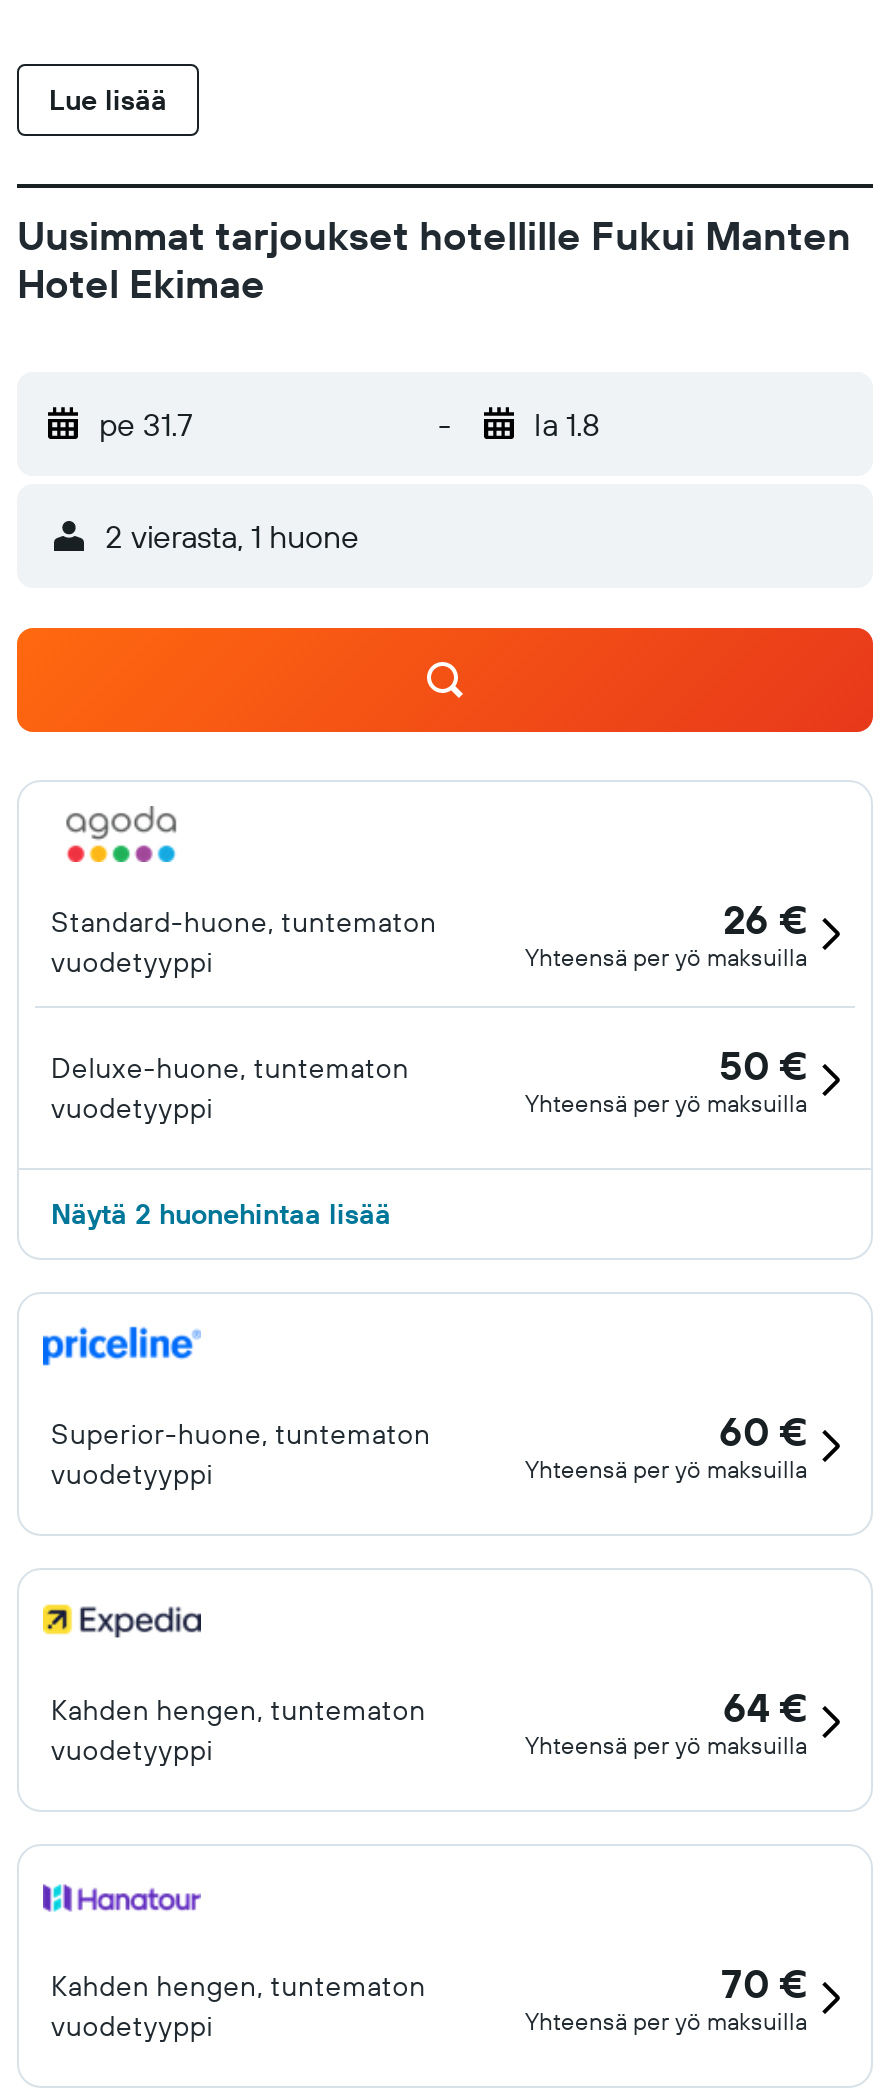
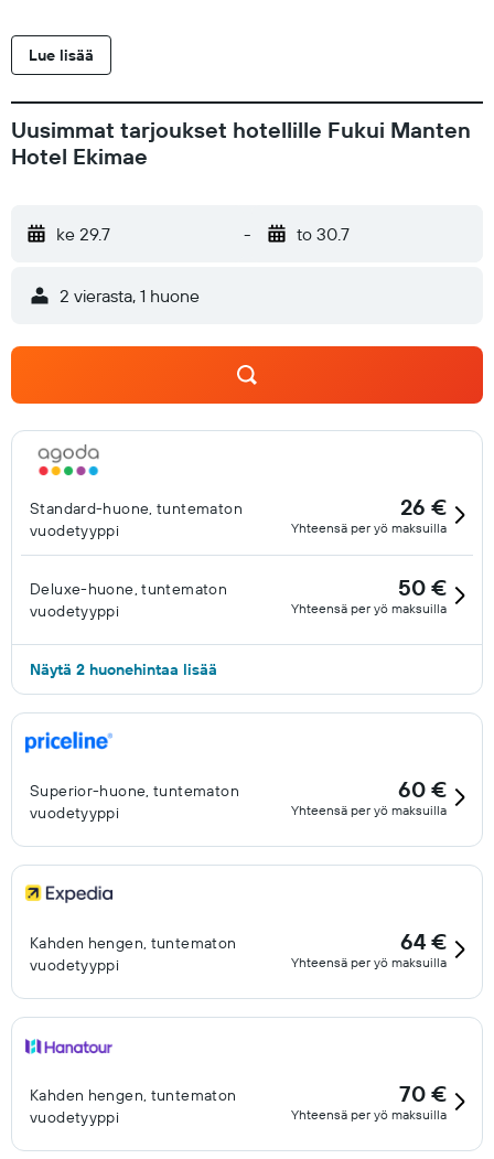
- pe 31.7
+ ke 29.7

- la 1.8
+ to 30.7
